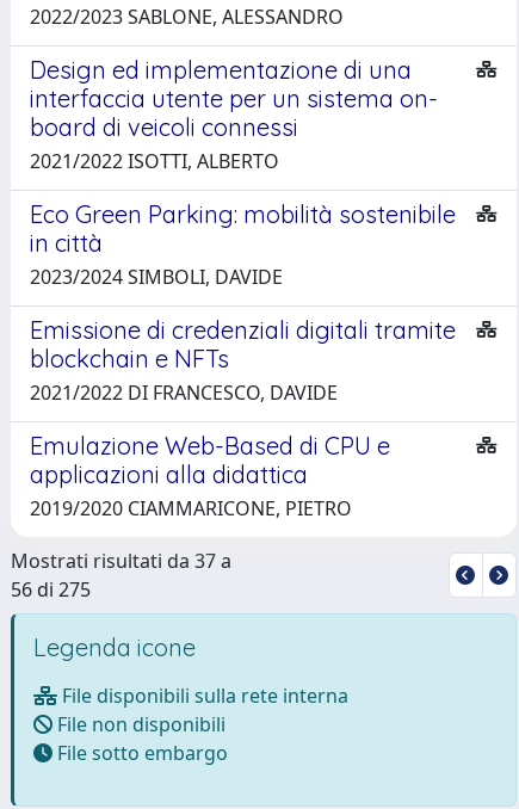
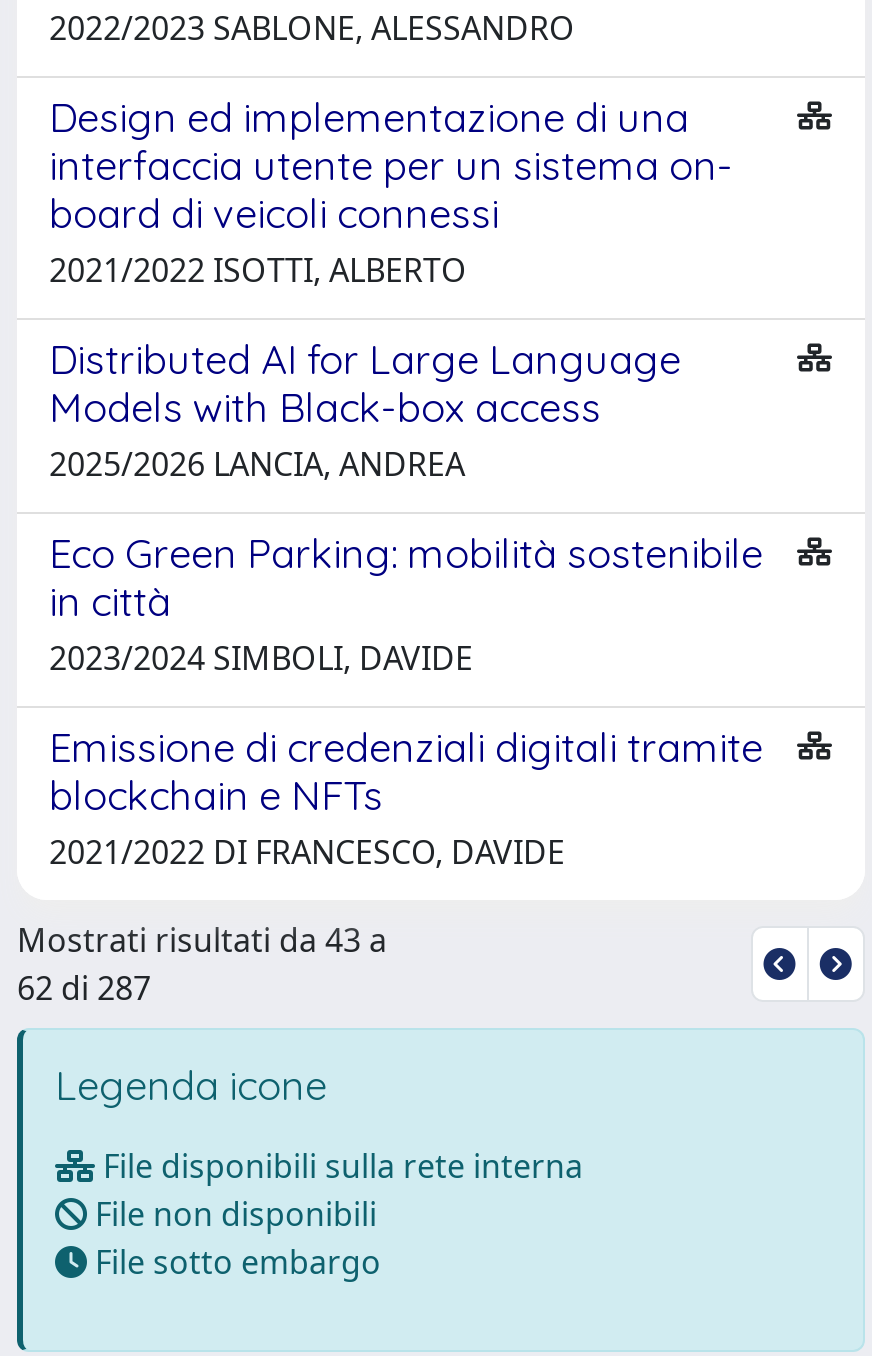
+ Distributed AI for Large Language
+ Models with Black-box access
+ 2025/2026 LANCIA, ANDREA

moved down: Eco Green Parking: mobilità sostenibile | in città | 2023/2024 SIMBOLI, DAVIDE | Emissione di credenziali digitali tramite | blockchain e NFTs | 2021/2022 DI FRANCESCO, DAVIDE

- Emulazione Web-Based di CPU e
- applicazioni alla didattica
- 2019/2020 CIAMMARICONE, PIETRO
- Mostrati risultati da 37 a
- 56 di 275
+ Mostrati risultati da 43 a
+ 62 di 287
